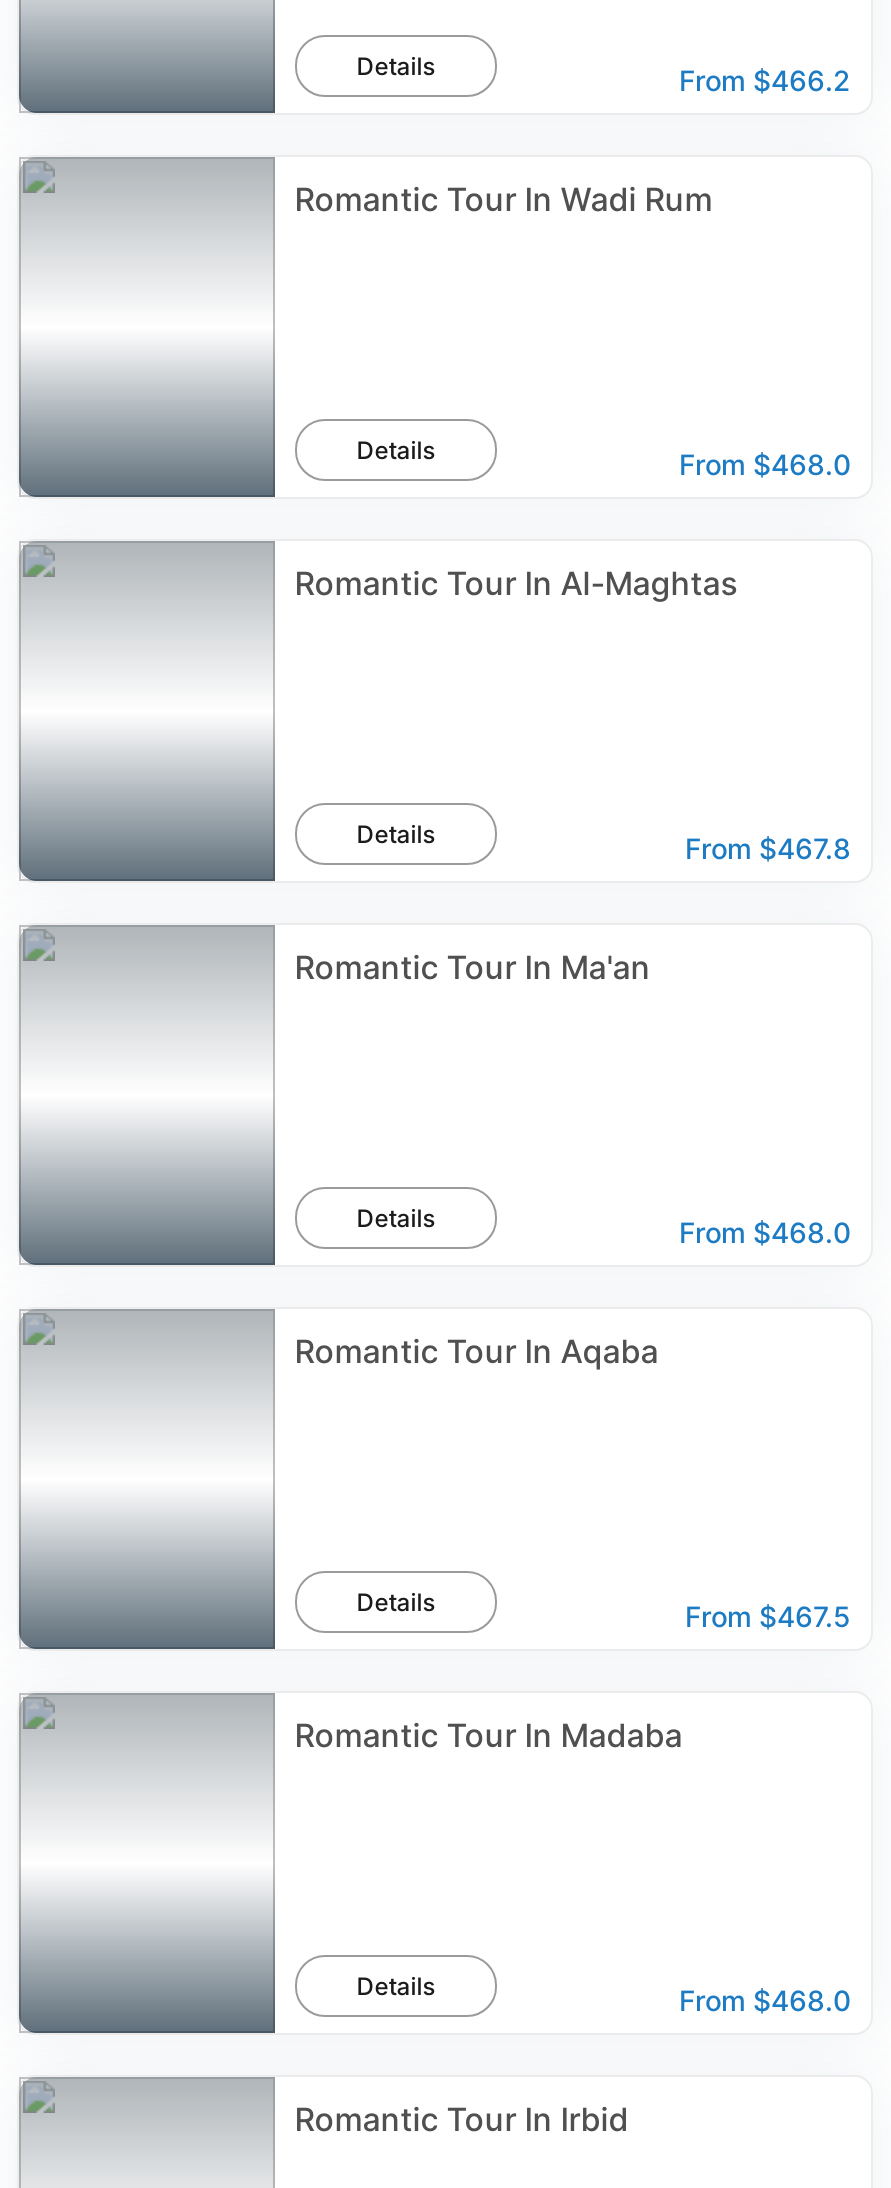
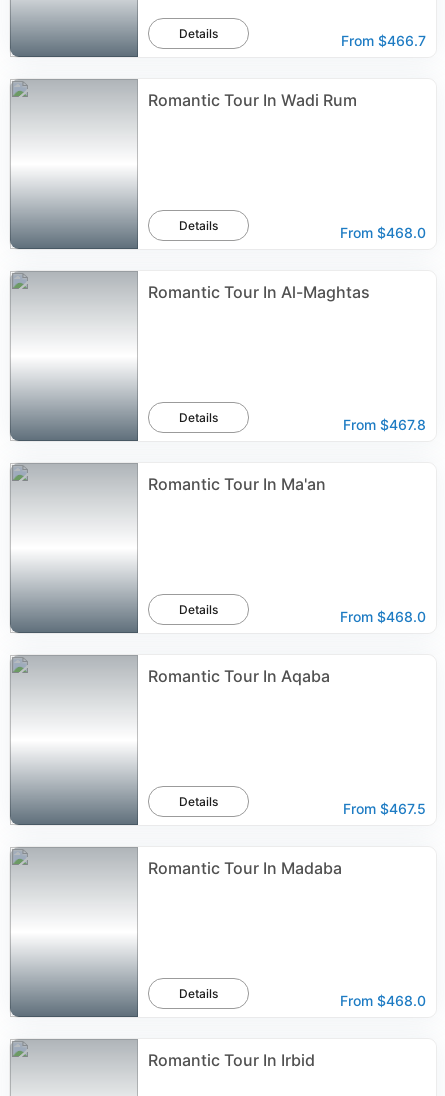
- From $466.2
+ From $466.7
